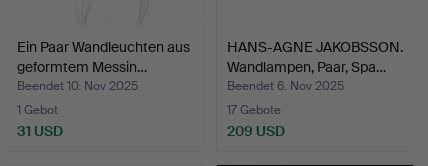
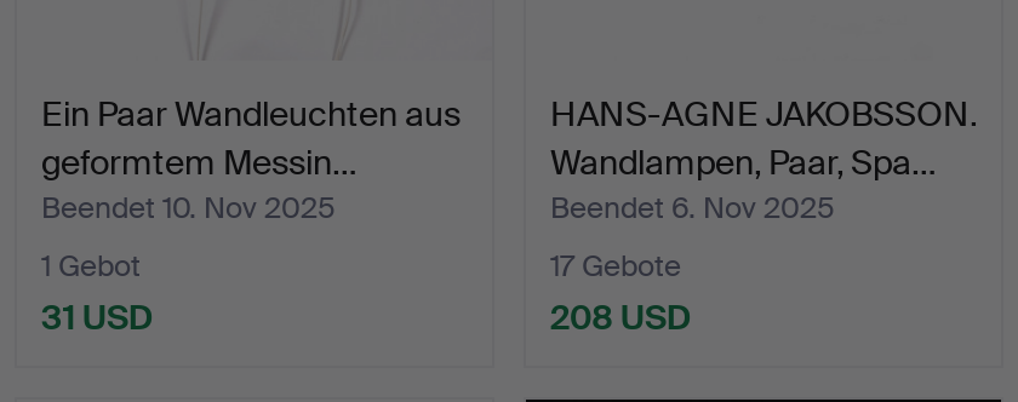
- 209 USD
+ 208 USD
